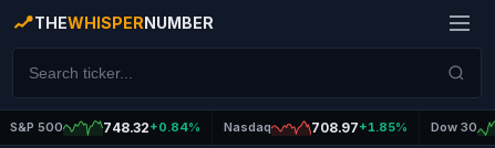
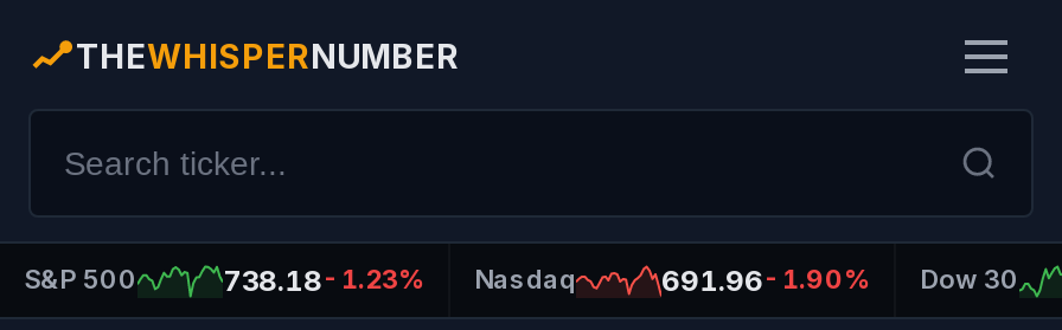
- 748.32+0.84% Nasdaq
+ 738.18-1.23% Nasdaq

- 708.97+1.85% Dow 30
+ 691.96-1.90% Dow 30
